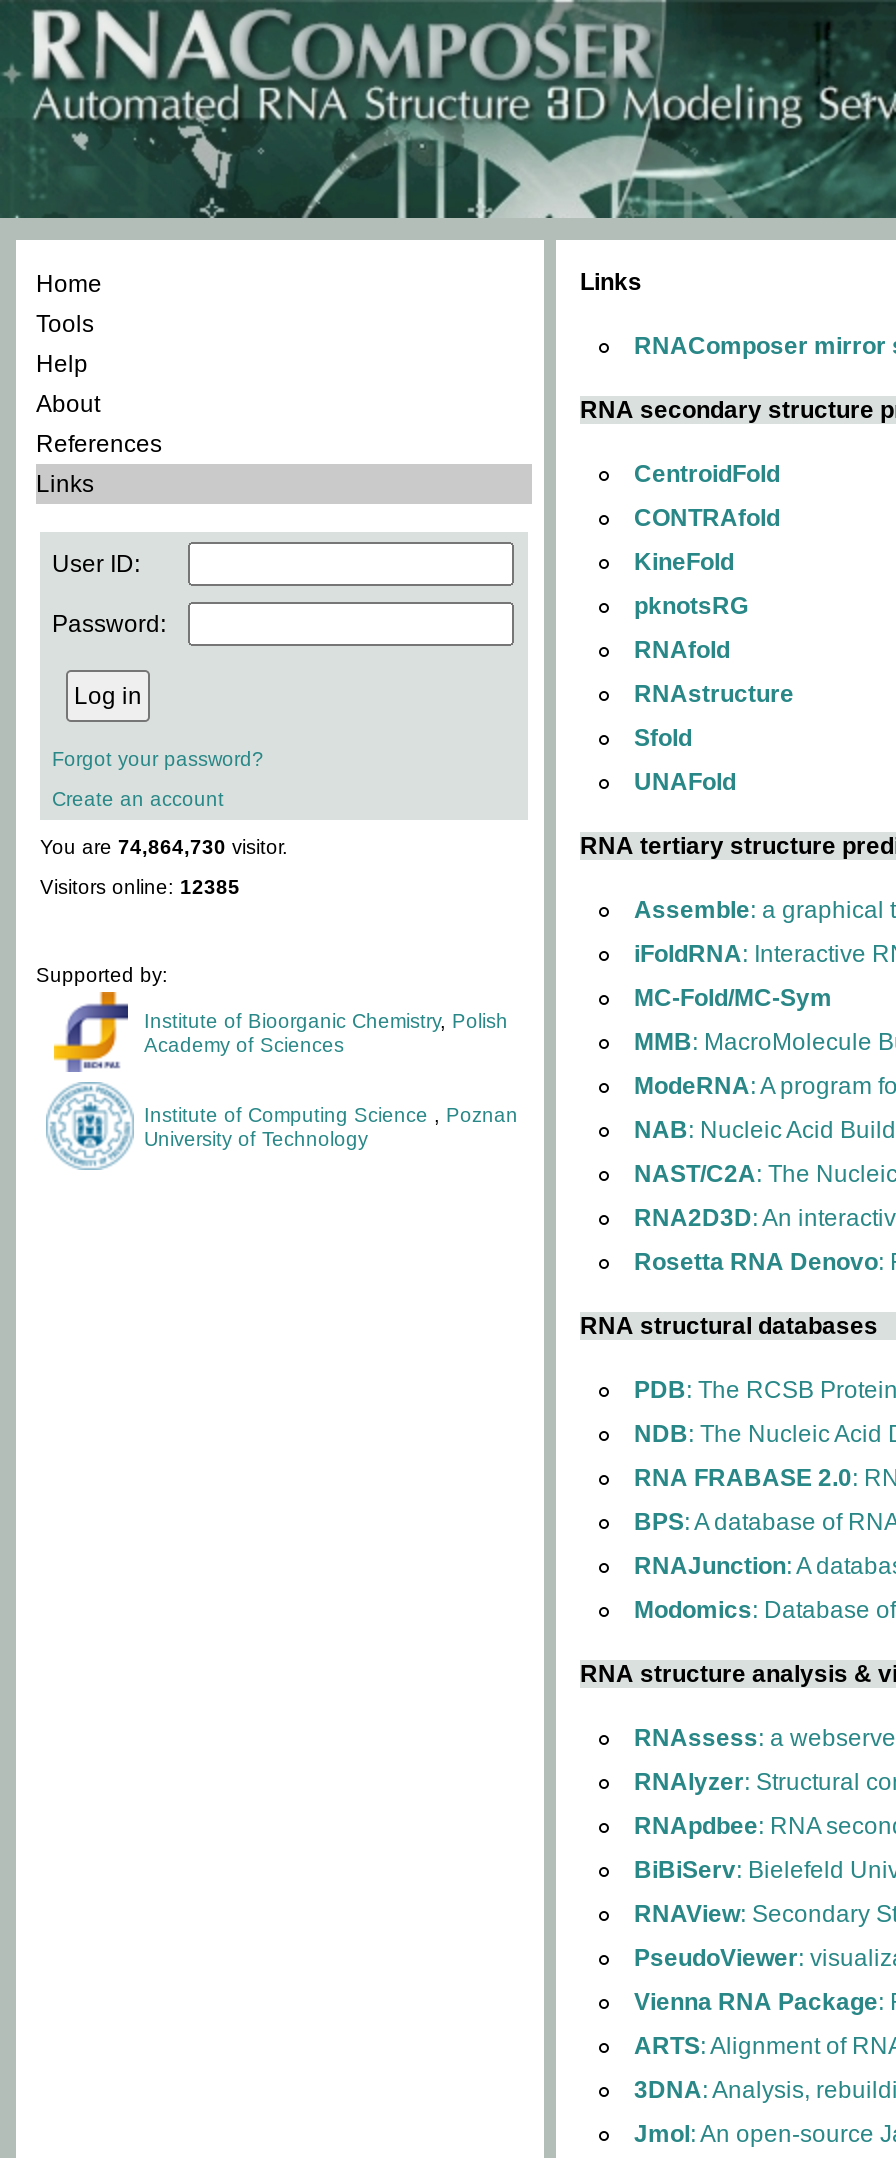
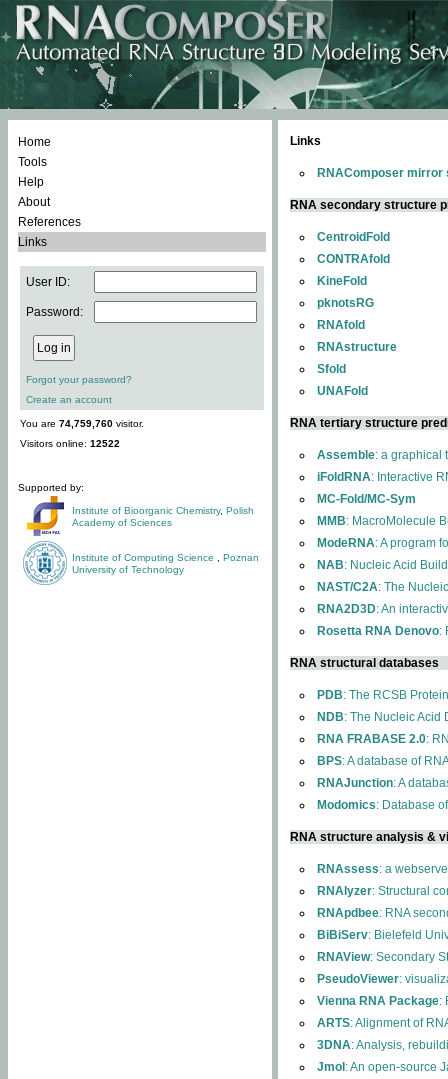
- You are 74,864,730 visitor.
+ You are 74,759,760 visitor.

- Visitors online: 12385
+ Visitors online: 12522
